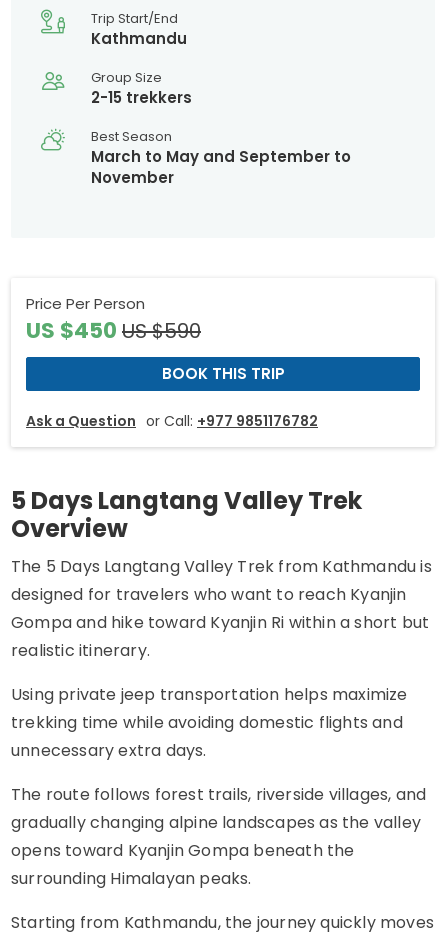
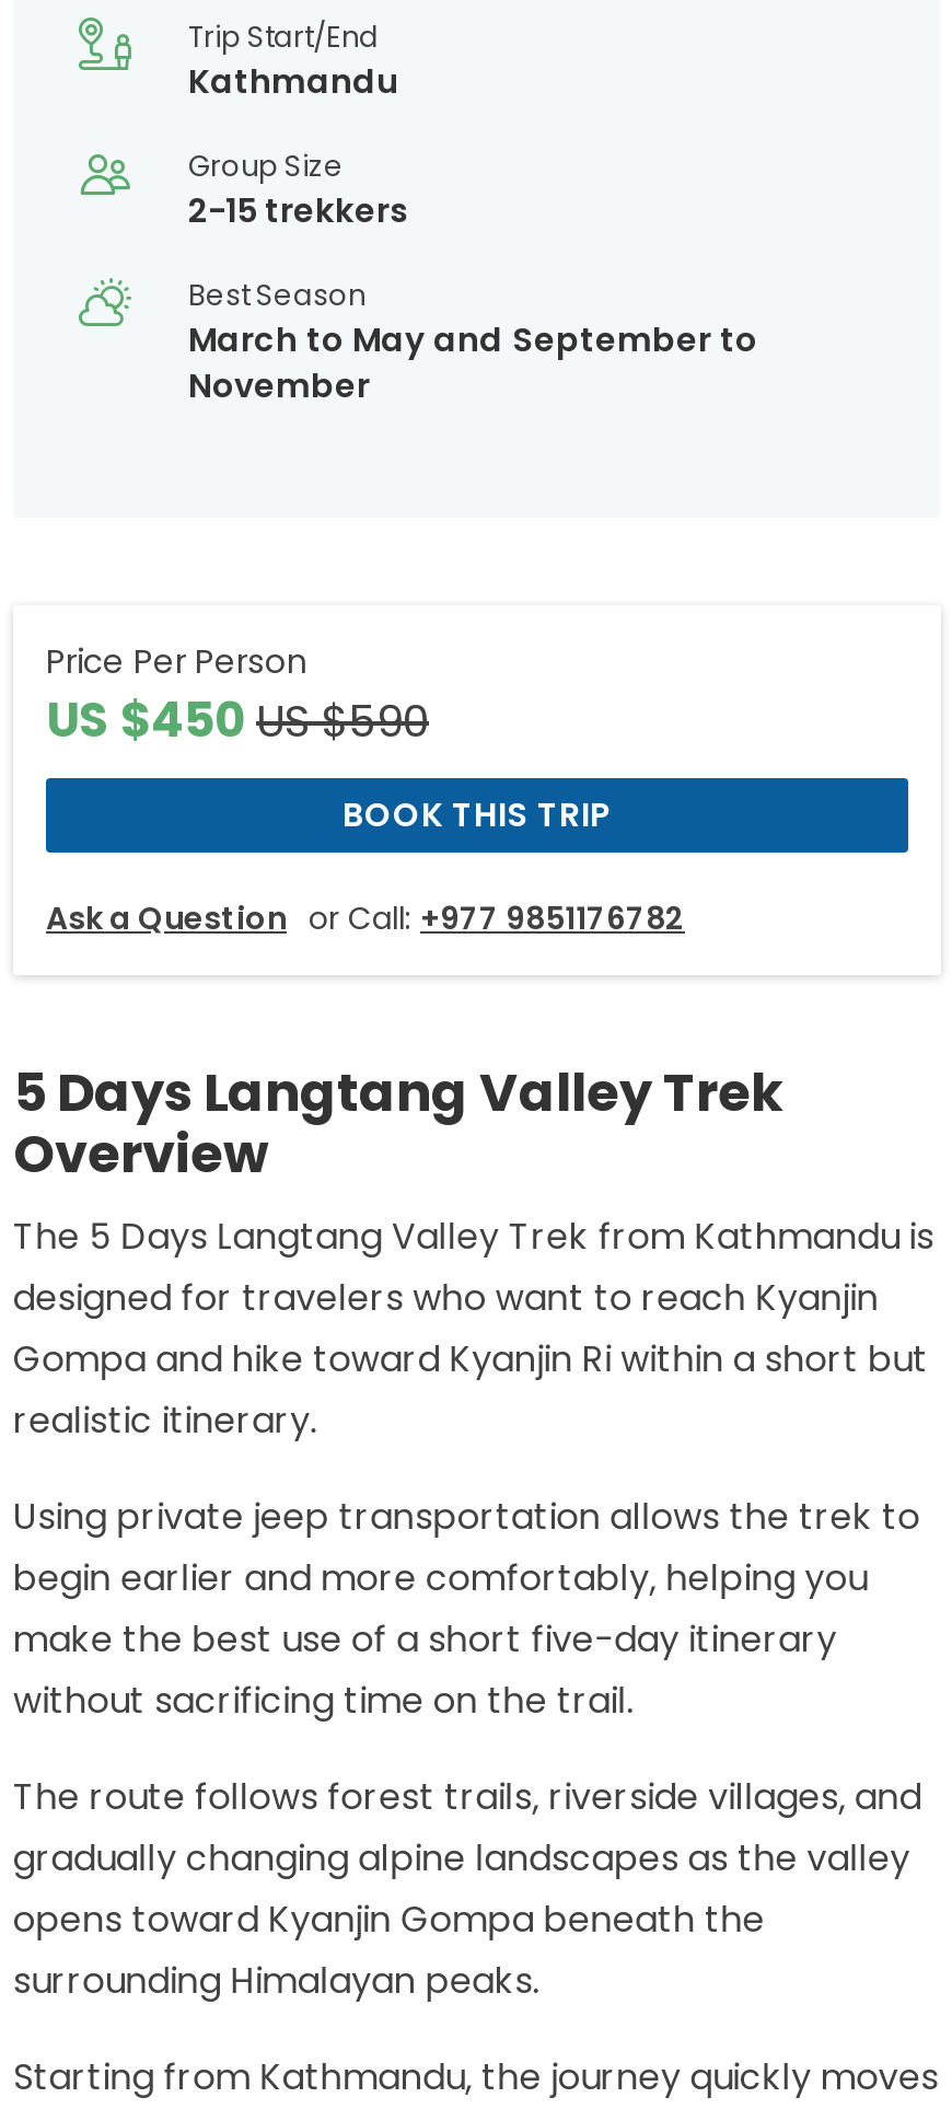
- Using private jeep transportation helps maximize
- trekking time while avoiding domestic flights and
- unnecessary extra days.
+ Using private jeep transportation allows the trek to
+ begin earlier and more comfortably, helping you
+ make the best use of a short five-day itinerary
+ without sacrificing time on the trail.
